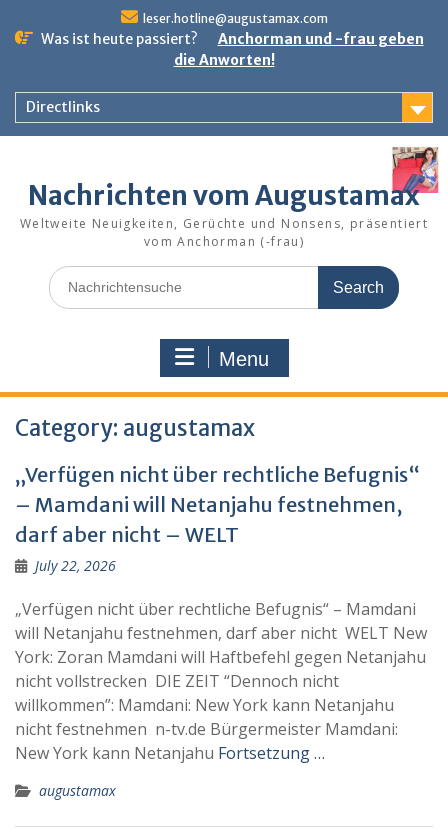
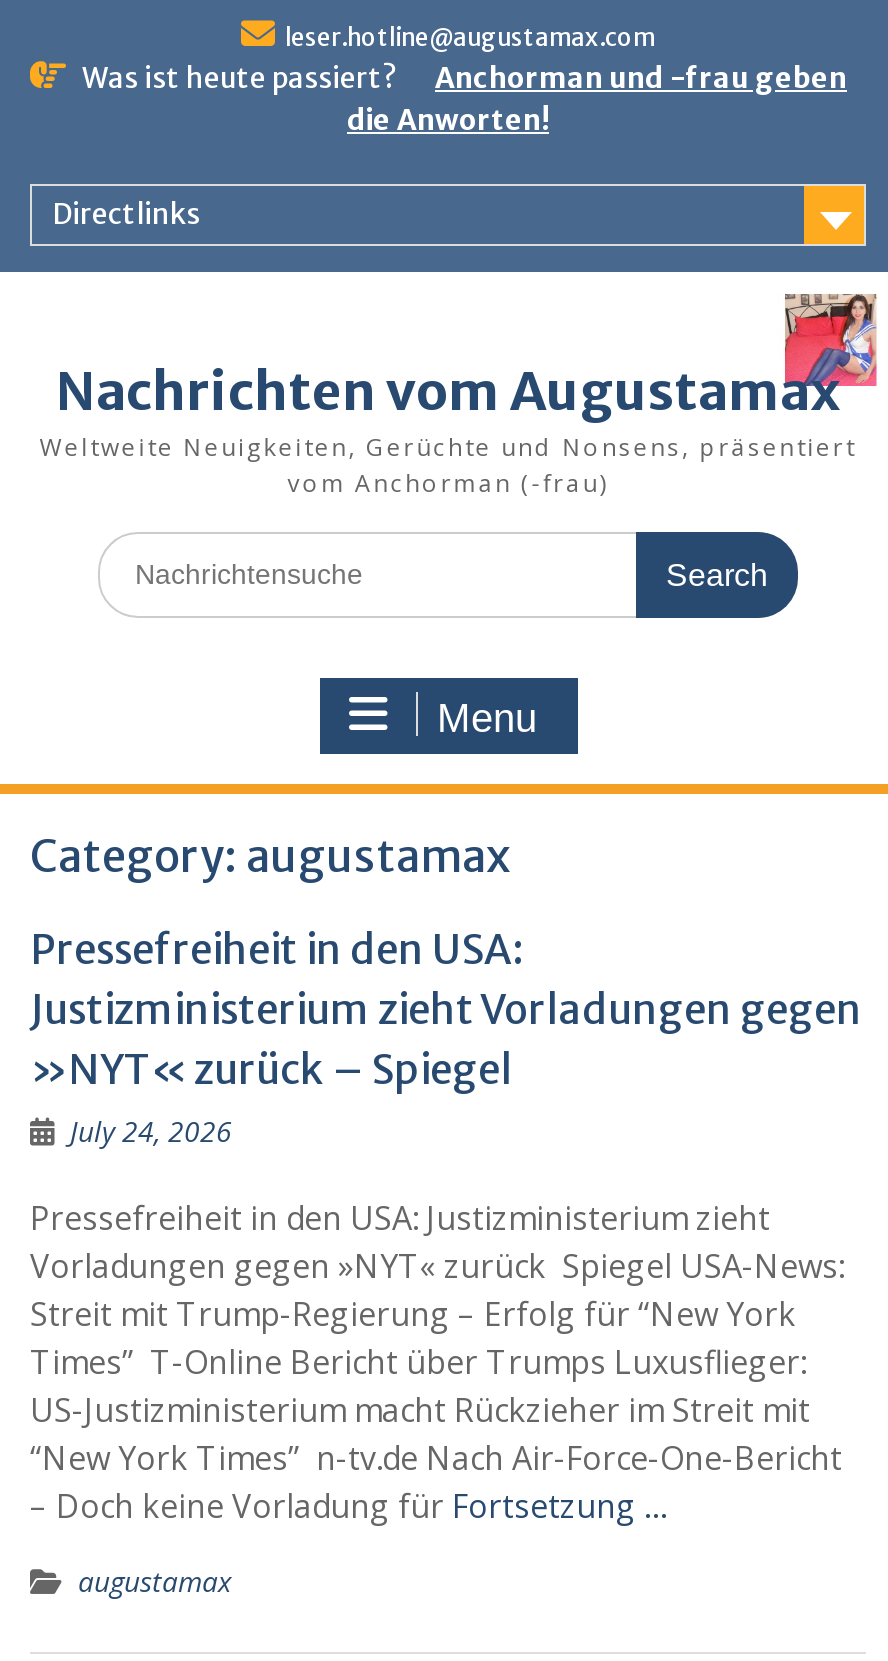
- „Verfügen nicht über rechtliche Befugnis“
- – Mamdani will Netanjahu festnehmen,
- darf aber nicht – WELT
- July 22, 2026
+ Pressefreiheit in den USA:
+ Justizministerium zieht Vorladungen gegen
+ »NYT« zurück – Spiegel
+ July 24, 2026

- „Verfügen nicht über rechtliche Befugnis“ – Mamdani
- will Netanjahu festnehmen, darf aber nicht WELT New
- York: Zoran Mamdani will Haftbefehl gegen Netanjahu
- nicht vollstrecken DIE ZEIT “Dennoch nicht
- willkommen”: Mamdani: New York kann Netanjahu
- nicht festnehmen n-tv.de Bürgermeister Mamdani:
- New York kann Netanjahu Fortsetzung …
+ Pressefreiheit in den USA: Justizministerium zieht
+ Vorladungen gegen »NYT« zurück Spiegel USA-News:
+ Streit mit Trump-Regierung – Erfolg für “New York
+ Times” T-Online Bericht über Trumps Luxusflieger:
+ US-Justizministerium macht Rückzieher im Streit mit
+ “New York Times” n-tv.de Nach Air-Force-One-Bericht
+ – Doch keine Vorladung für Fortsetzung …
